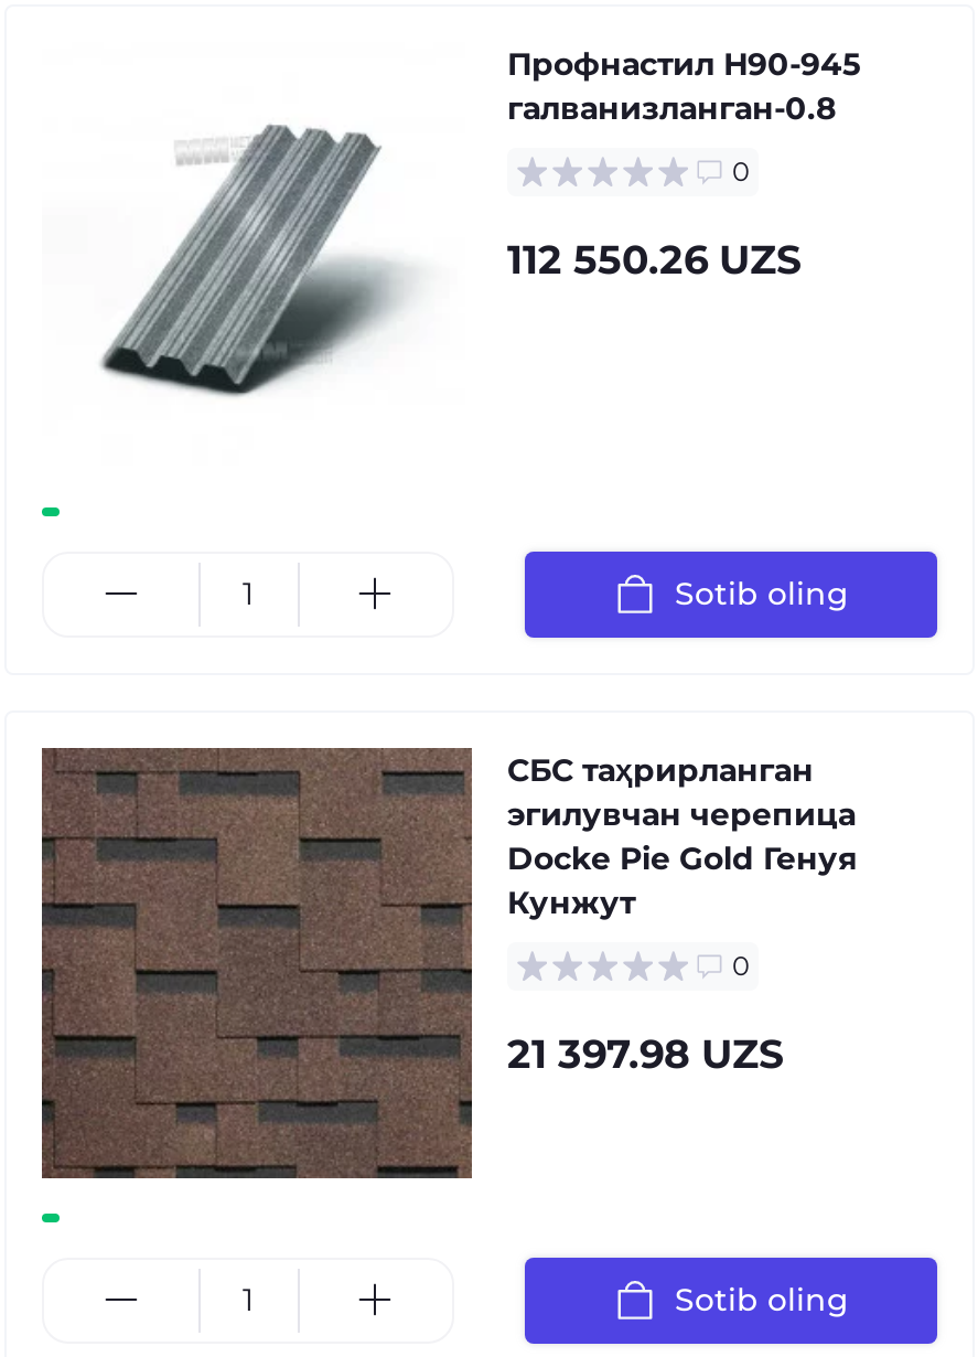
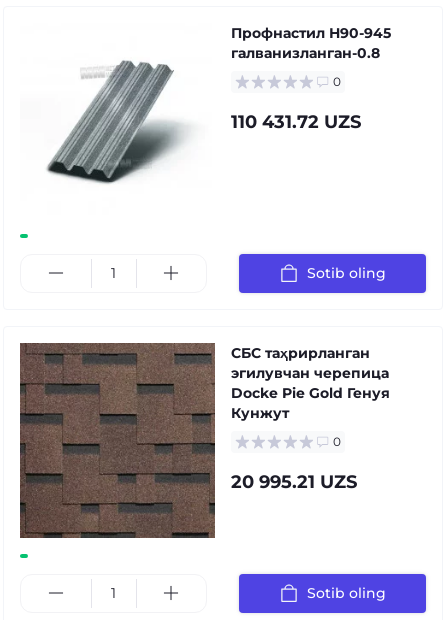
- 112 550.26 UZS
+ 110 431.72 UZS

- 21 397.98 UZS
+ 20 995.21 UZS
